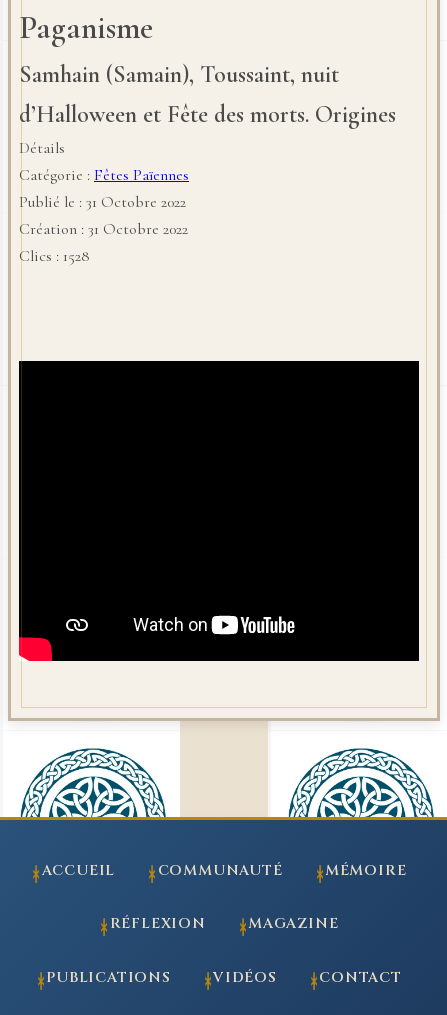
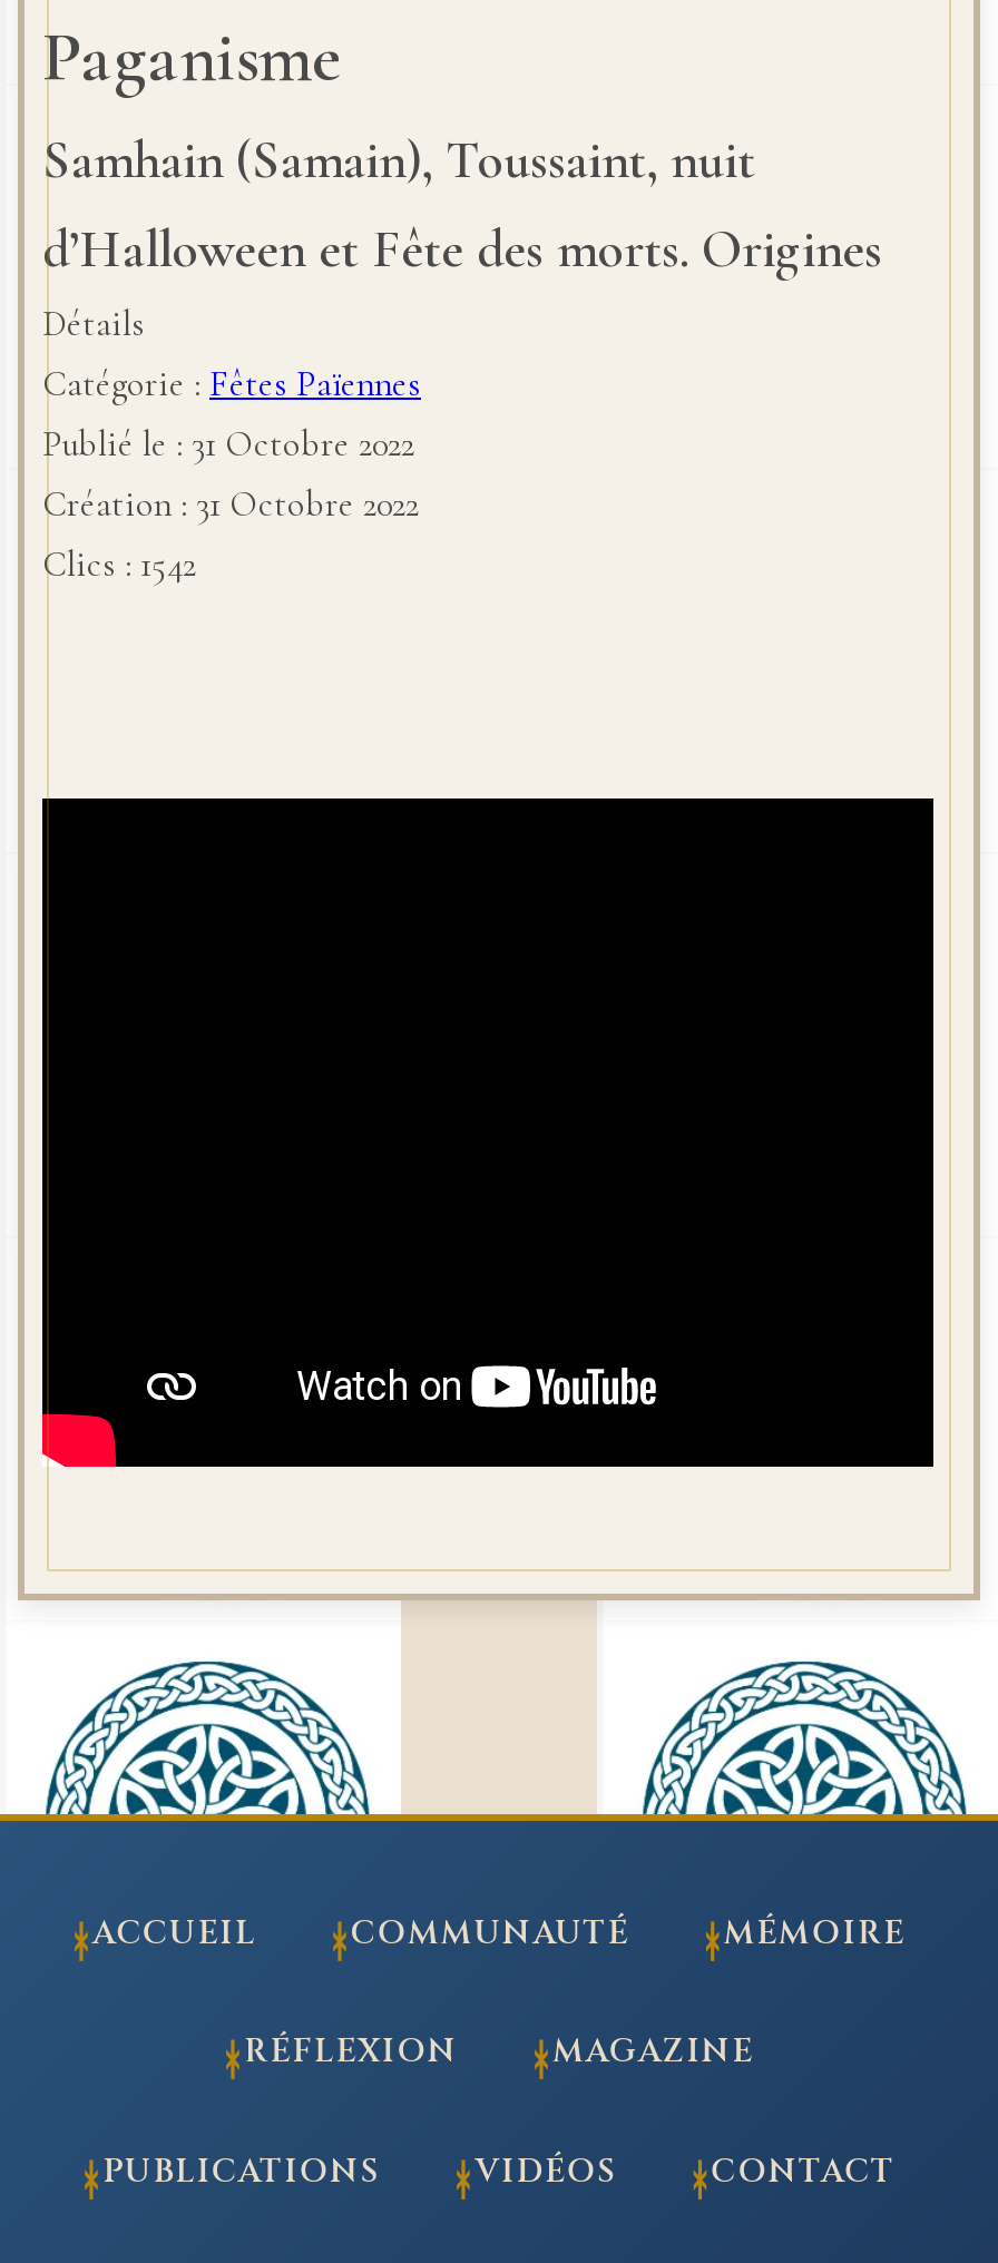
- Clics : 1528
+ Clics : 1542
